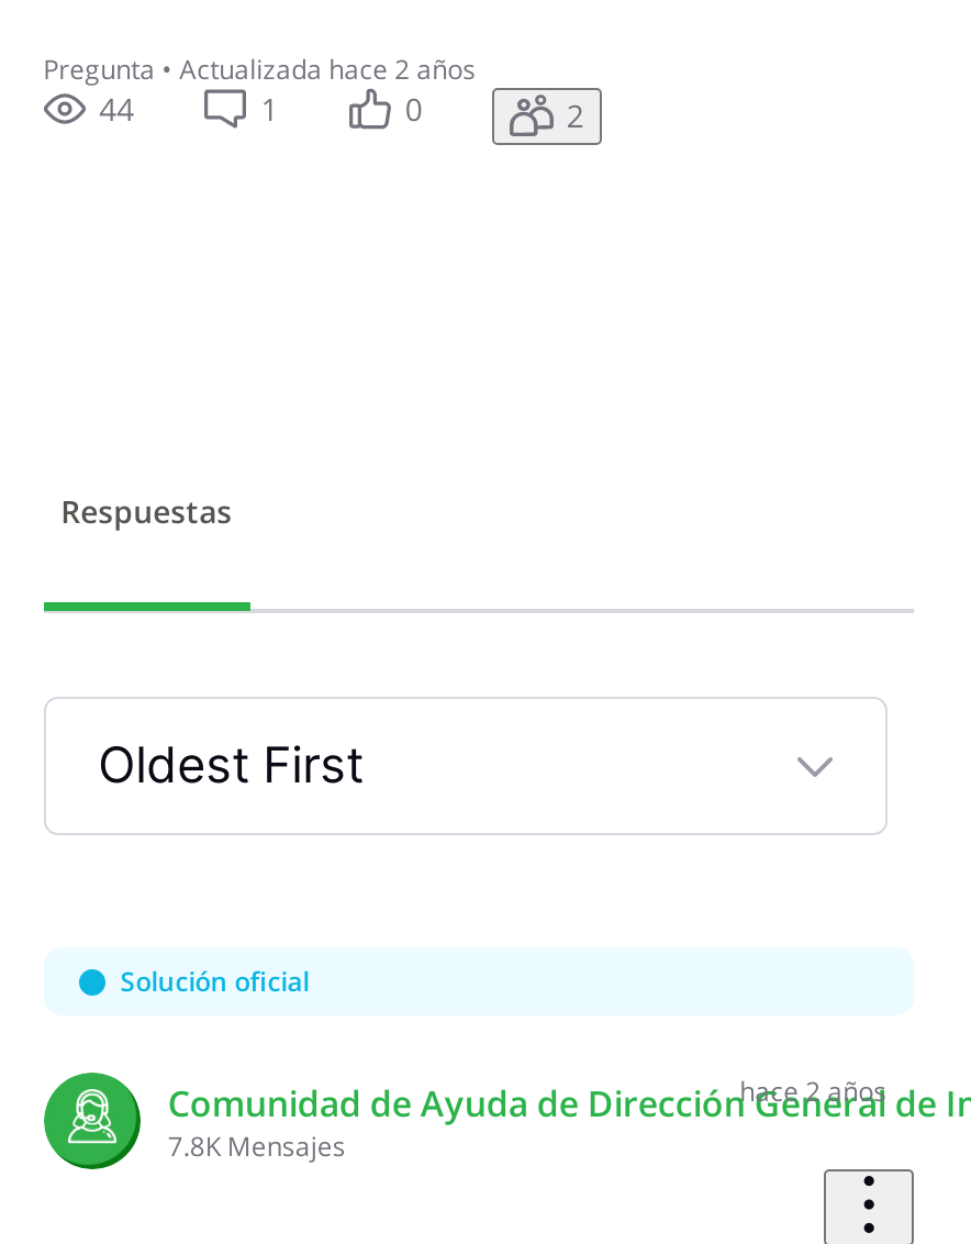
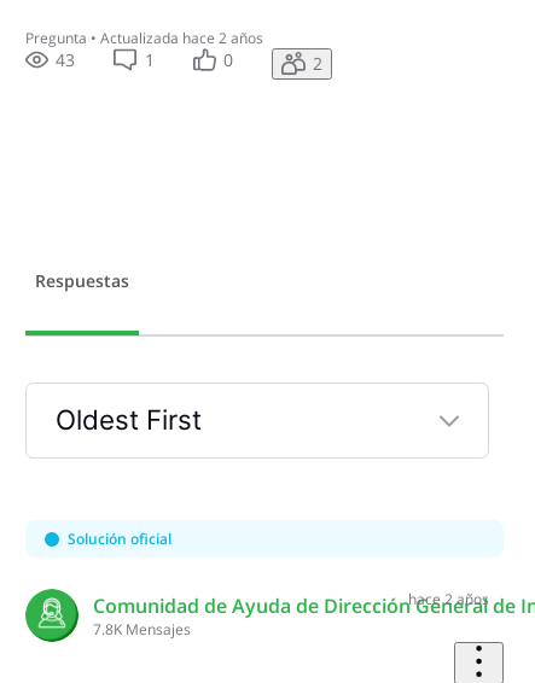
- 44
+ 43
